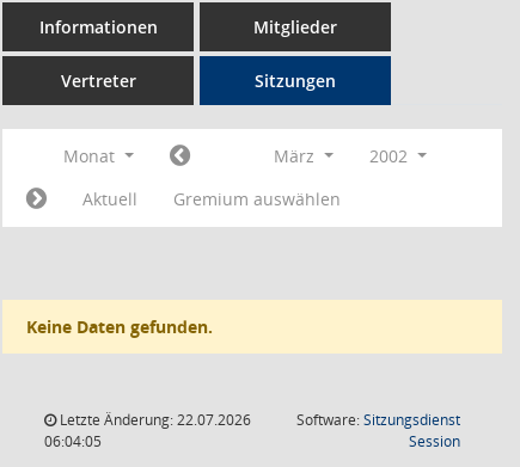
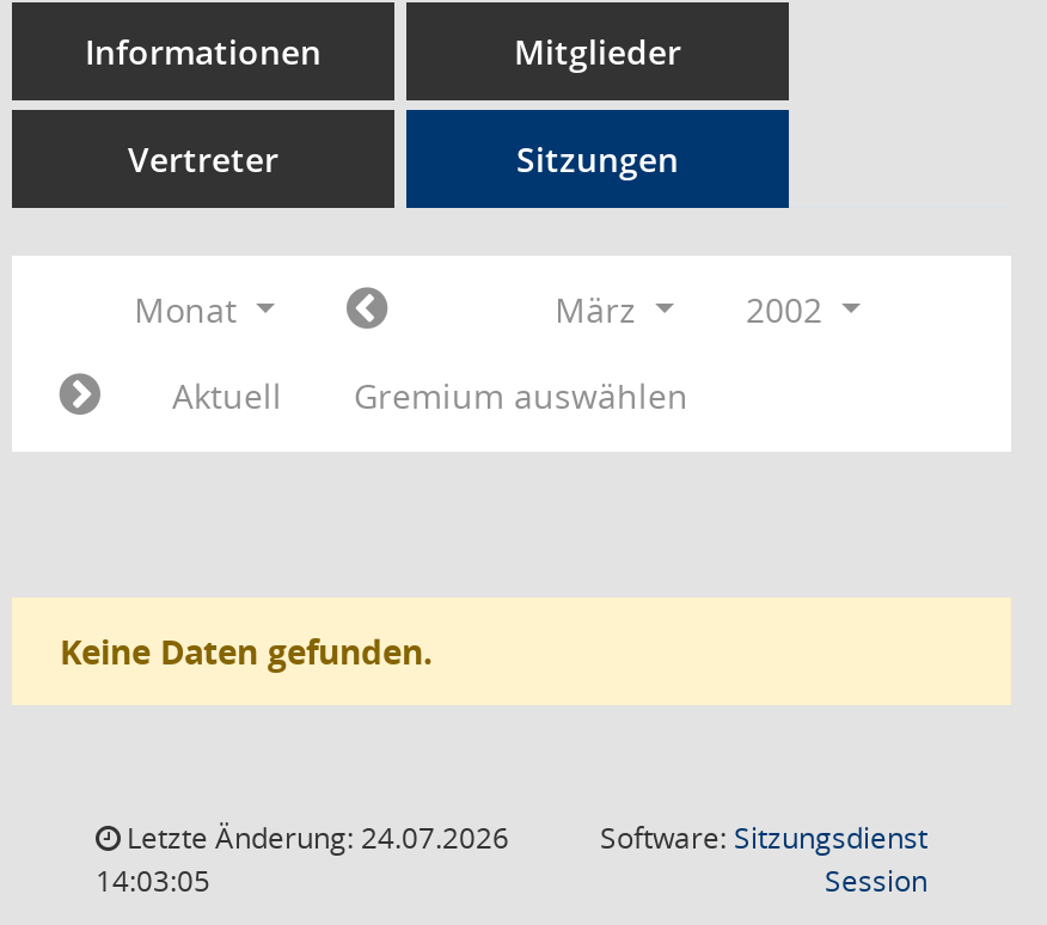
- Letzte Änderung: 22.07.2026
+ Letzte Änderung: 24.07.2026

- 06:04:05
+ 14:03:05
